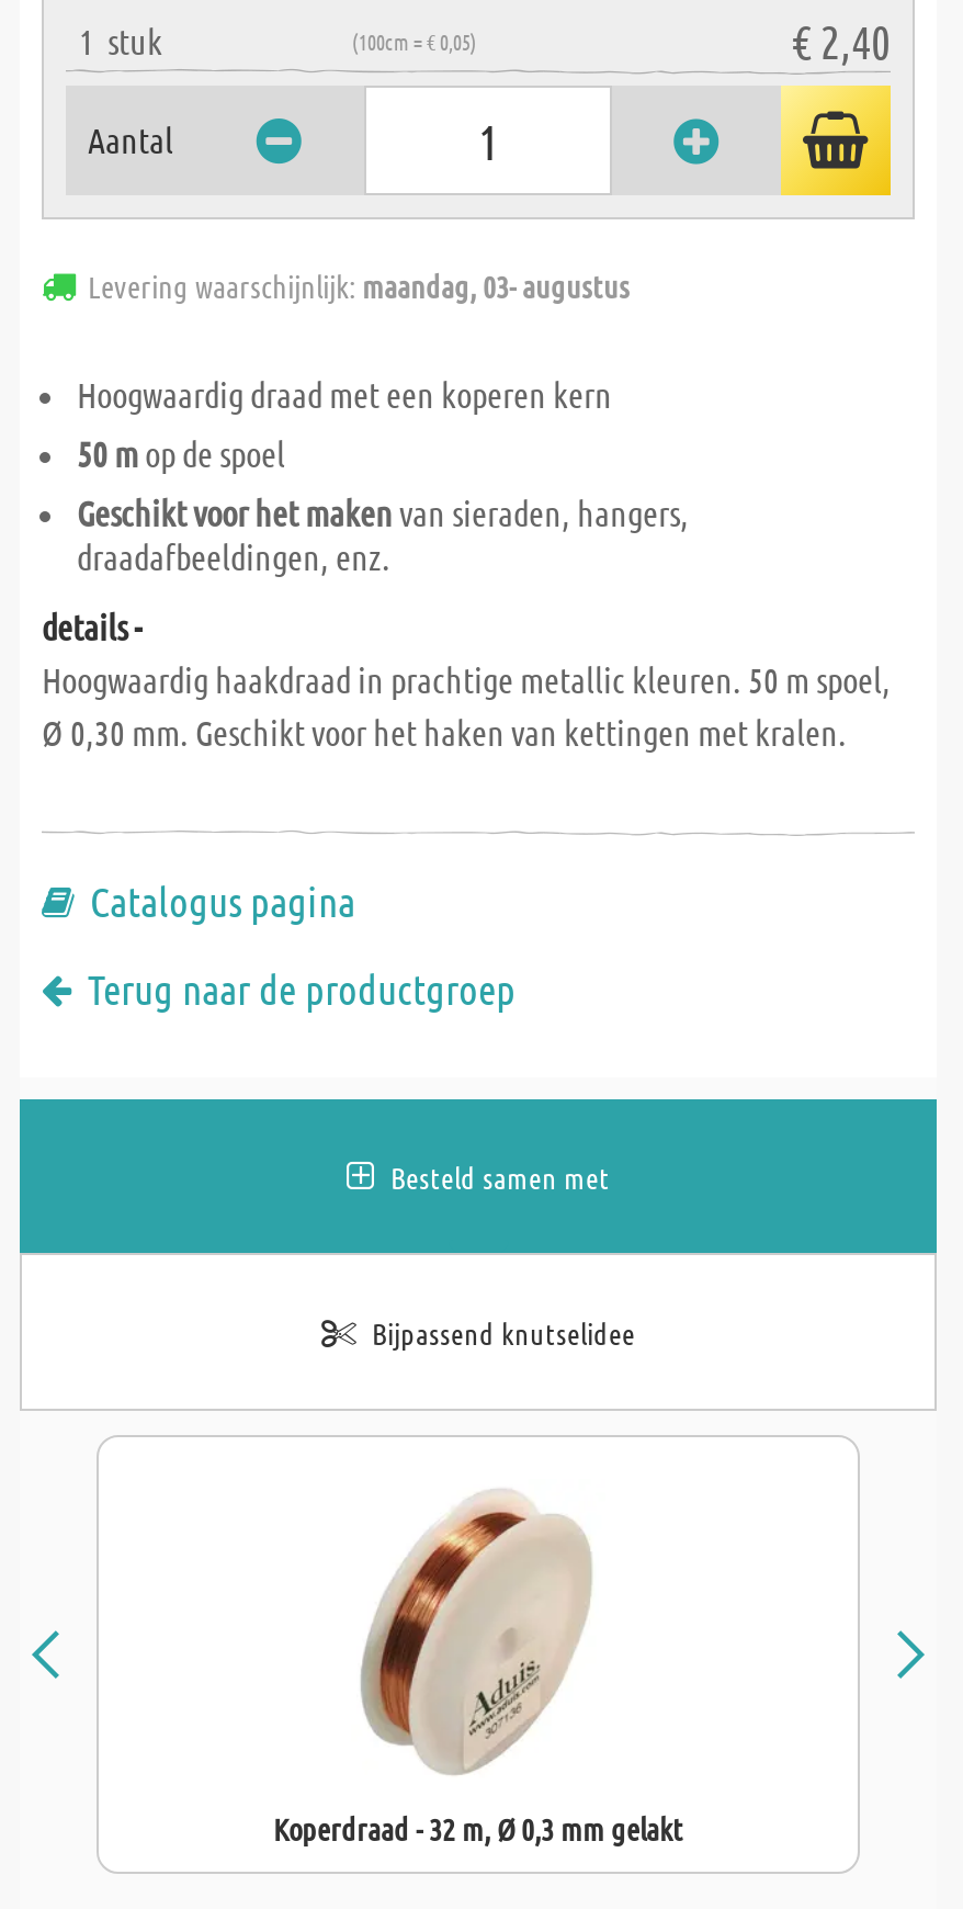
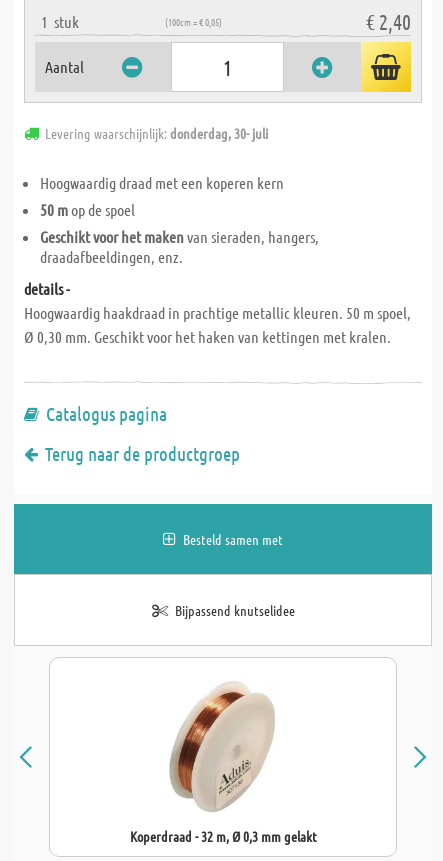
- Levering waarschijnlijk: maandag, 03- augustus
+ Levering waarschijnlijk: donderdag, 30- juli
